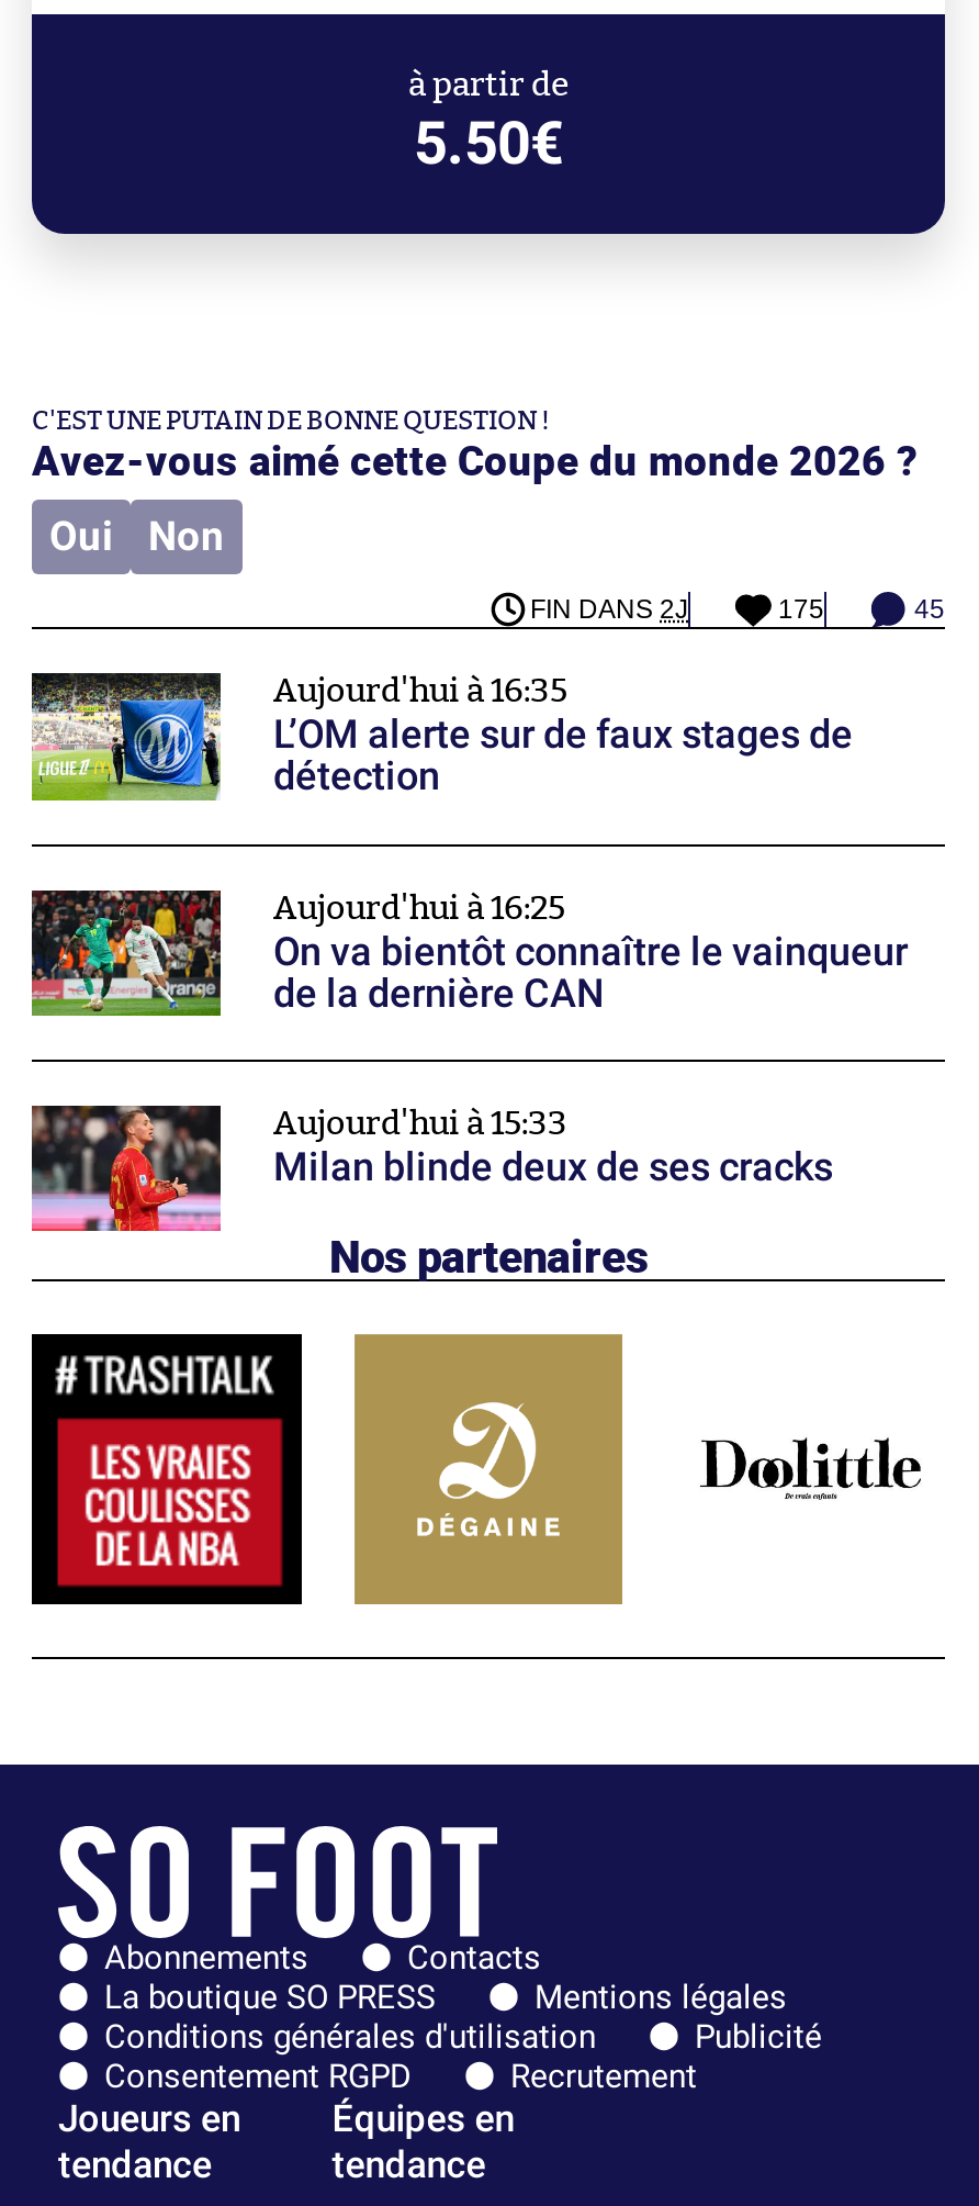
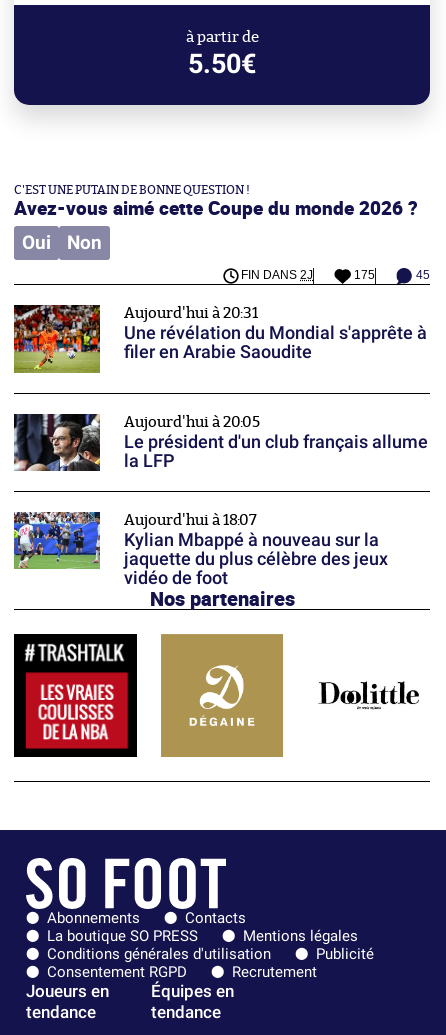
- [image]
- Aujourd'hui à 16:35
- L’OM alerte sur de faux stages de
- détection
+ [image]
+ Aujourd'hui à 20:31
+ Une révélation du Mondial s'apprête à
+ filer en Arabie Saoudite

- [image]
- Aujourd'hui à 16:25
- On va bientôt connaître le vainqueur
- de la dernière CAN
+ [image]
+ Aujourd'hui à 20:05
+ Le président d'un club français allume
+ la LFP

- [image]
- Aujourd'hui à 15:33
- Milan blinde deux de ses cracks
+ [image]
+ Aujourd'hui à 18:07
+ Kylian Mbappé à nouveau sur la
+ jaquette du plus célèbre des jeux
+ vidéo de foot
